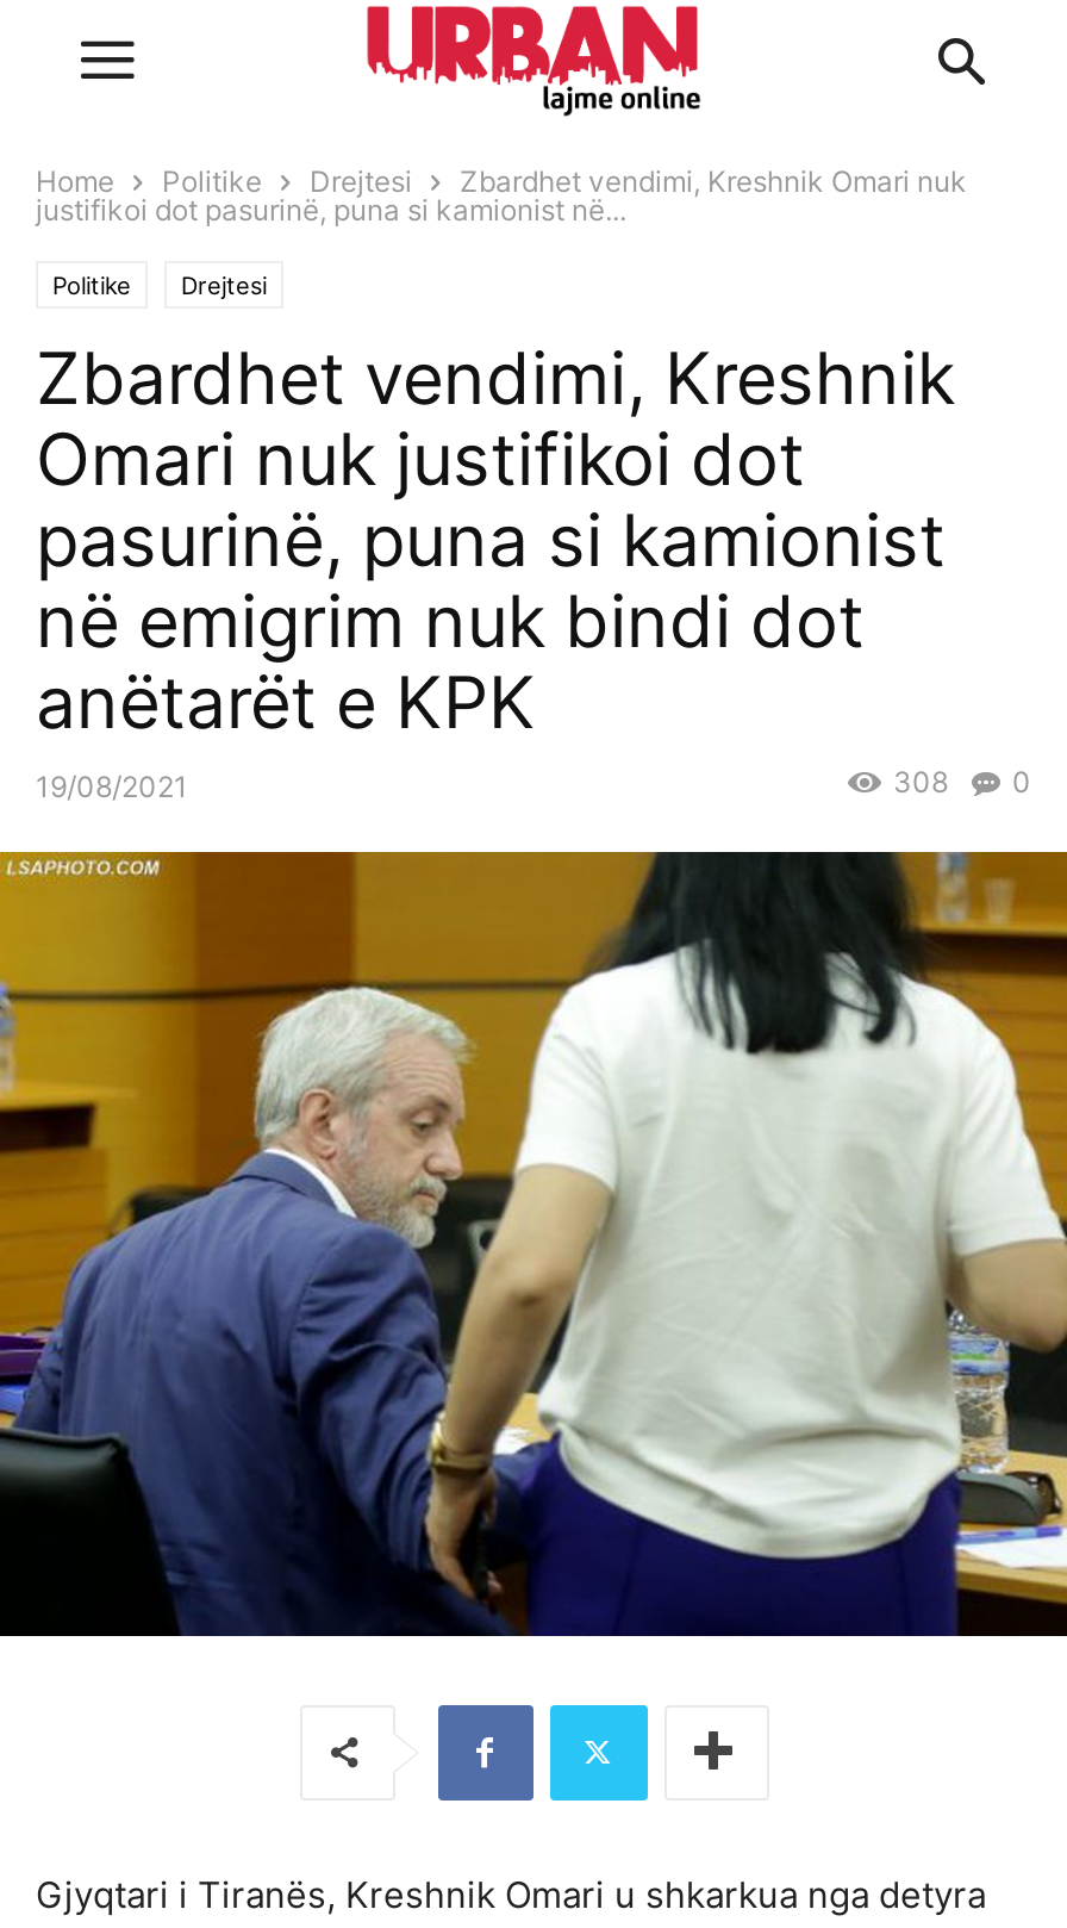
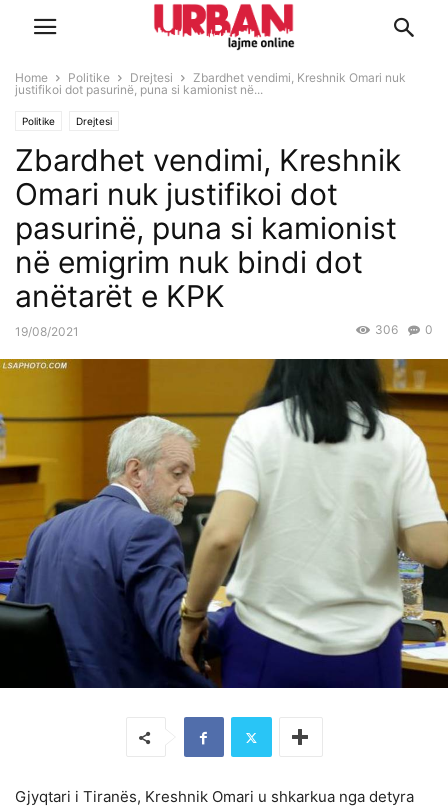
- 308 0
+ 306 0
